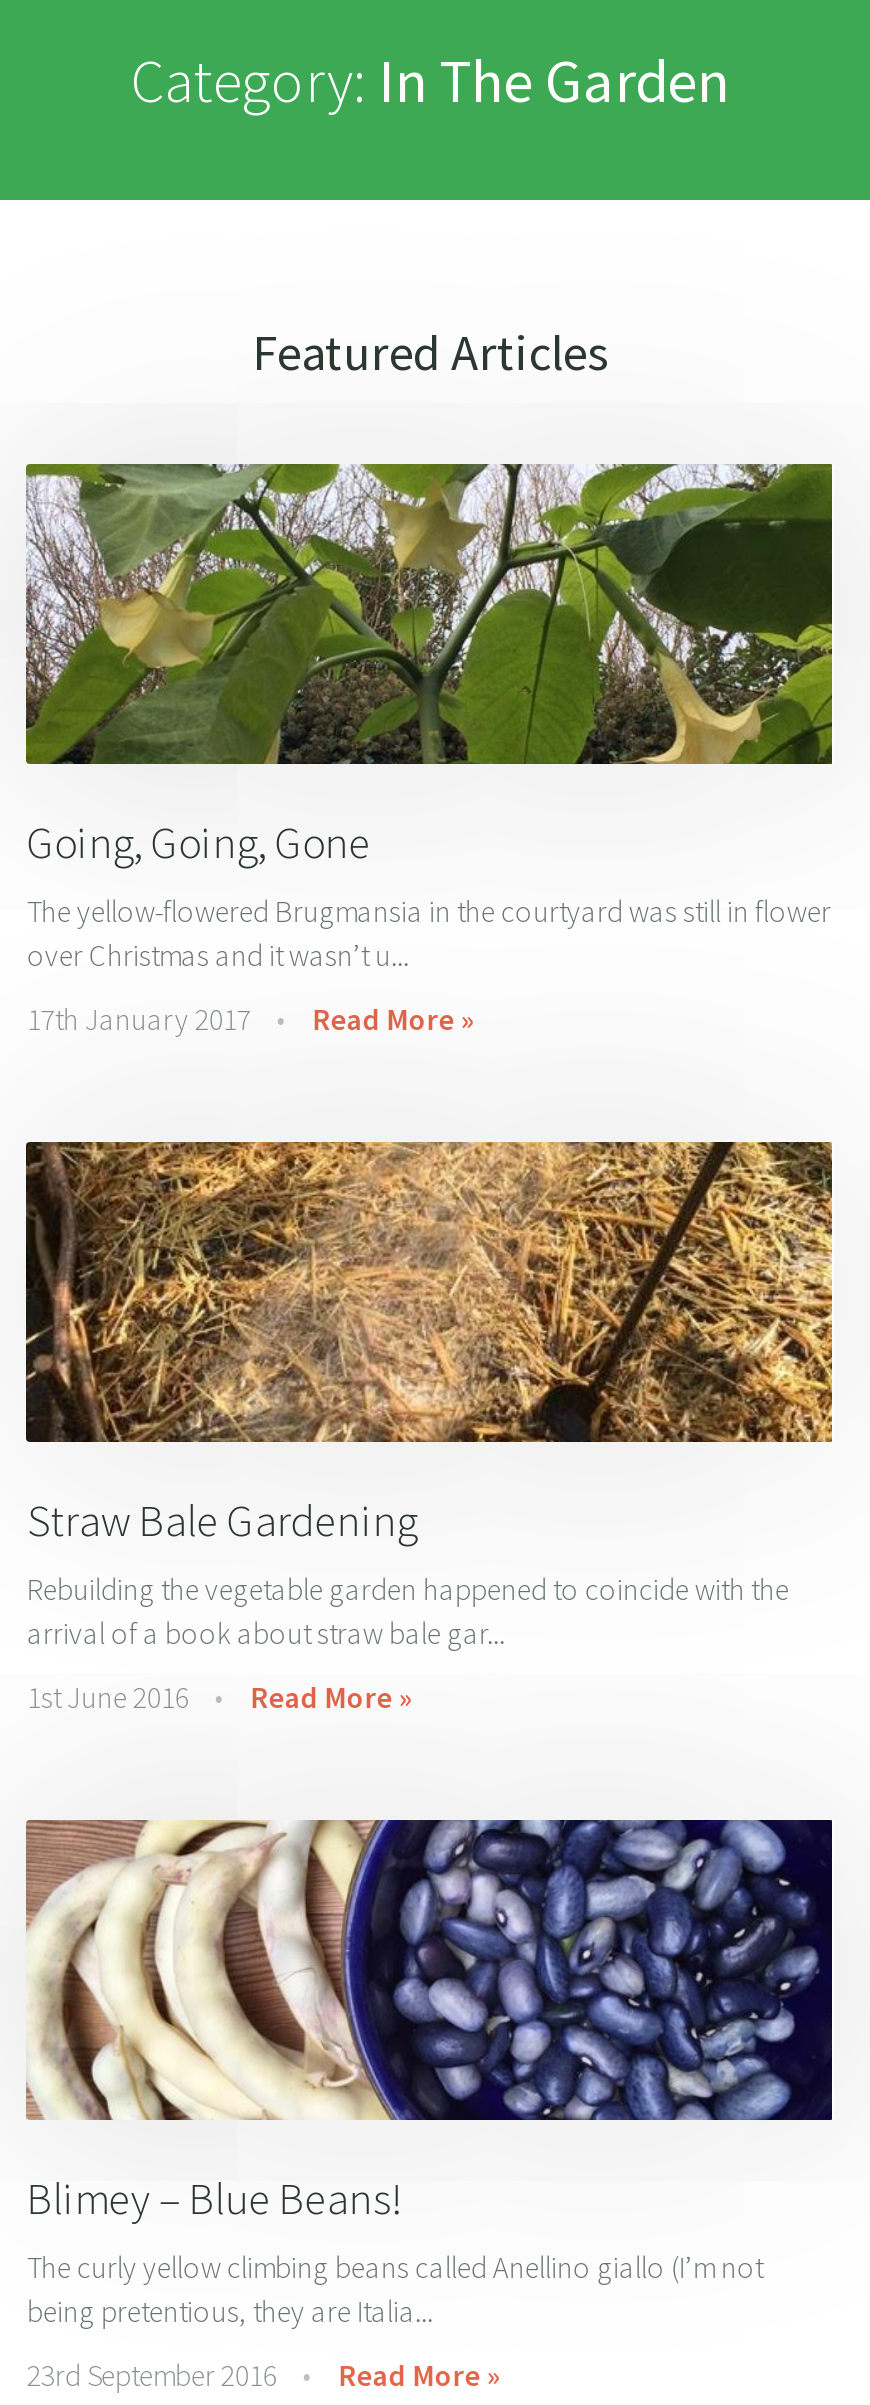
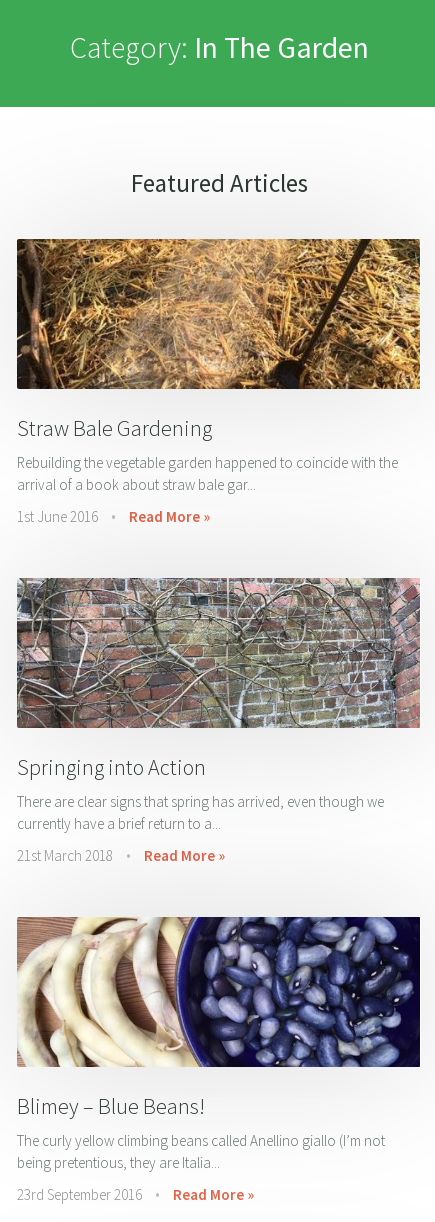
- [image]
- Going, Going, Gone
- The yellow-flowered Brugmansia in the courtyard was still in flower
- over Christmas and it wasn’t u...
- 17th January 2017 • Read More »

moved up: [image] | Straw Bale Gardening | Rebuilding the vegetable garden happened to coincide with the | arrival of a book about straw bale gar... | 1st June 2016 • Read More »

+ [image]
+ Springing into Action
+ There are clear signs that spring has arrived, even though we
+ currently have a brief return to a...
+ 21st March 2018 • Read More »
